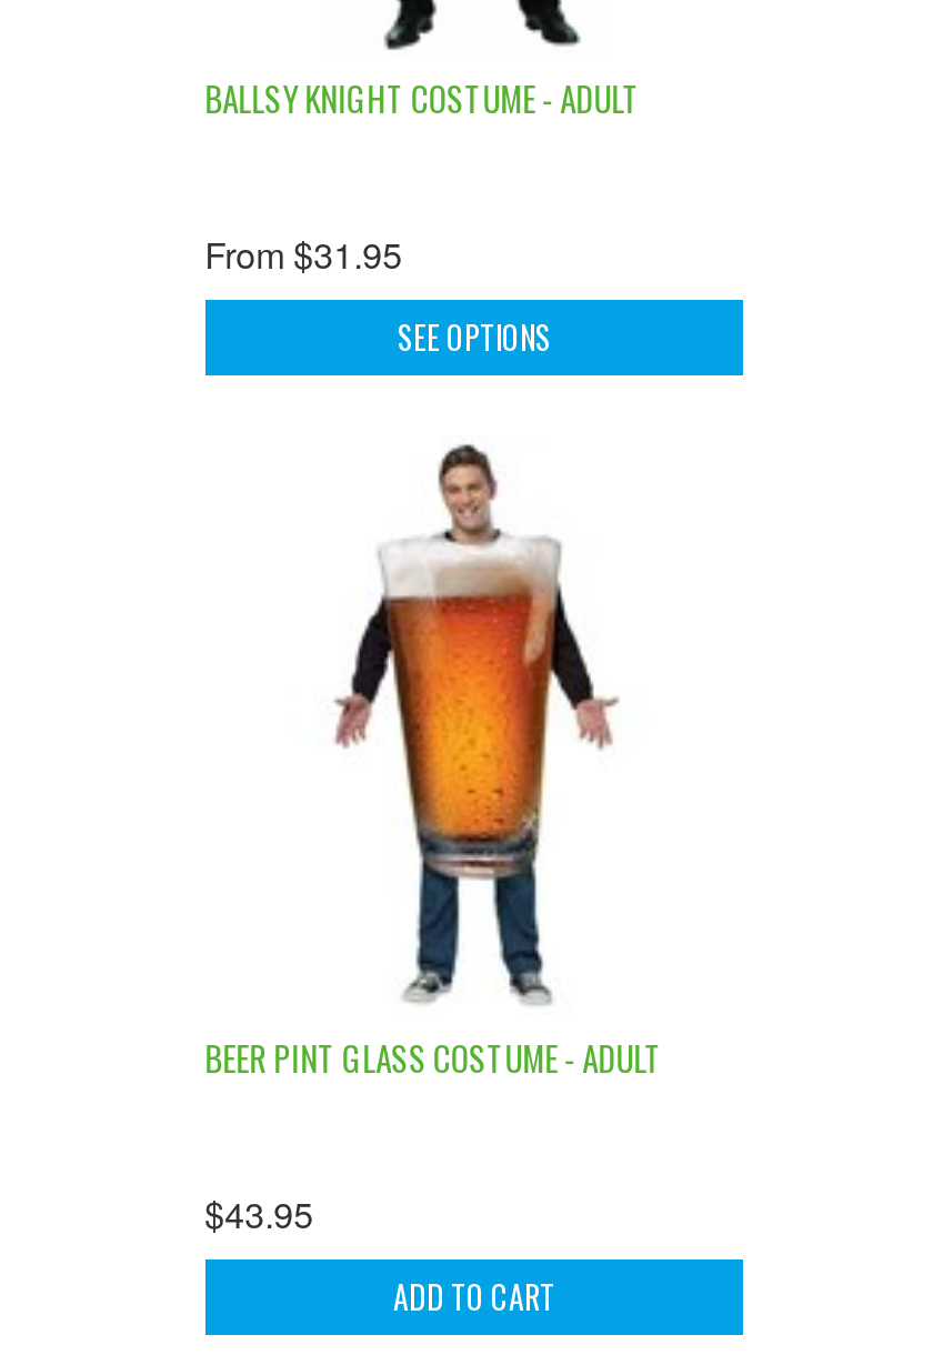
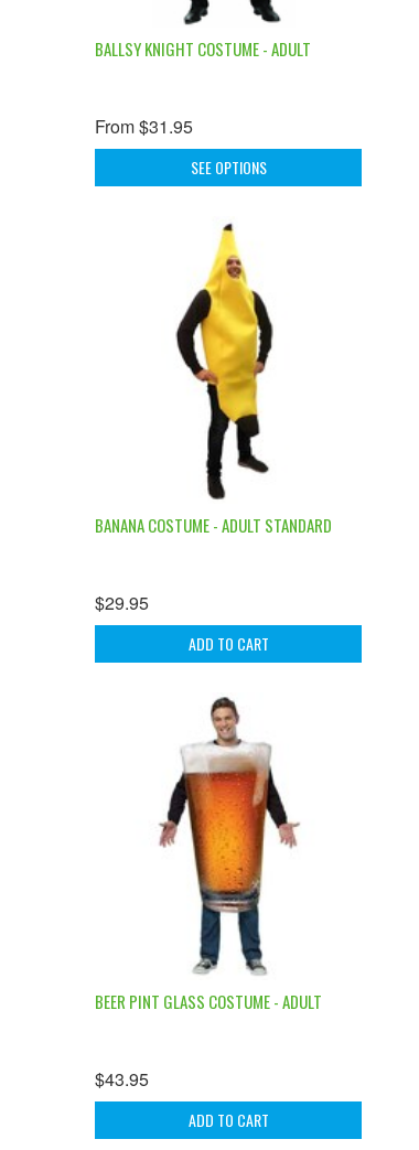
+ [image]
+ BANANA COSTUME - ADULT STANDARD
+ $29.95
+ ADD TO CART
